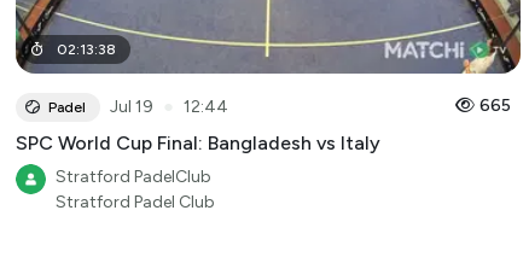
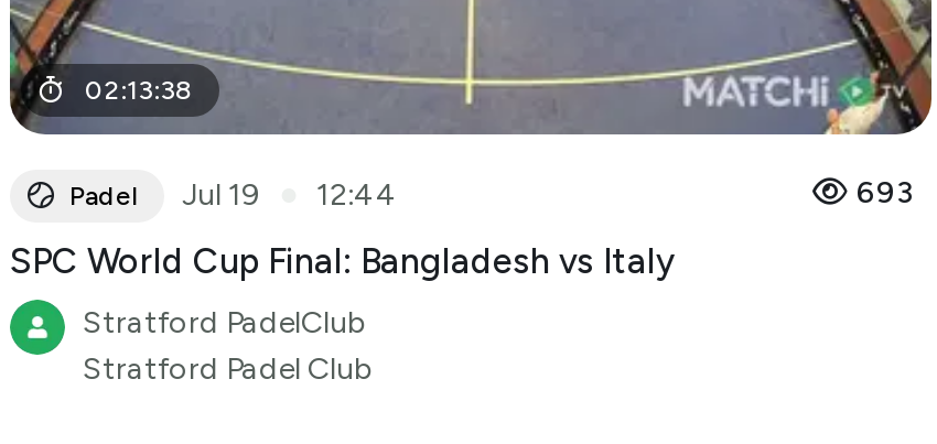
- 665
+ 693
